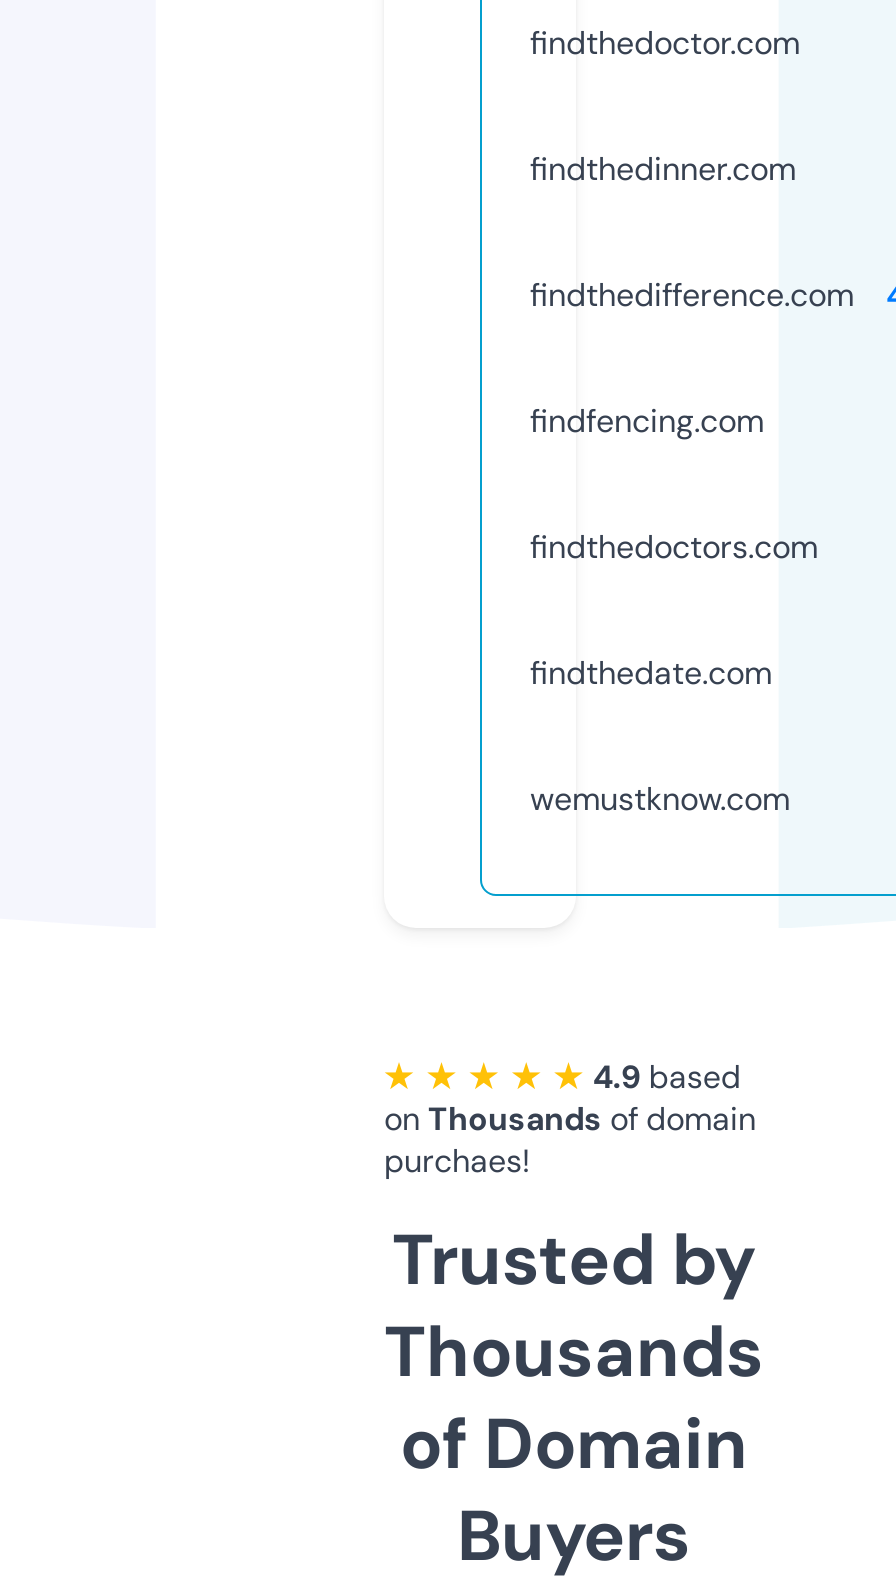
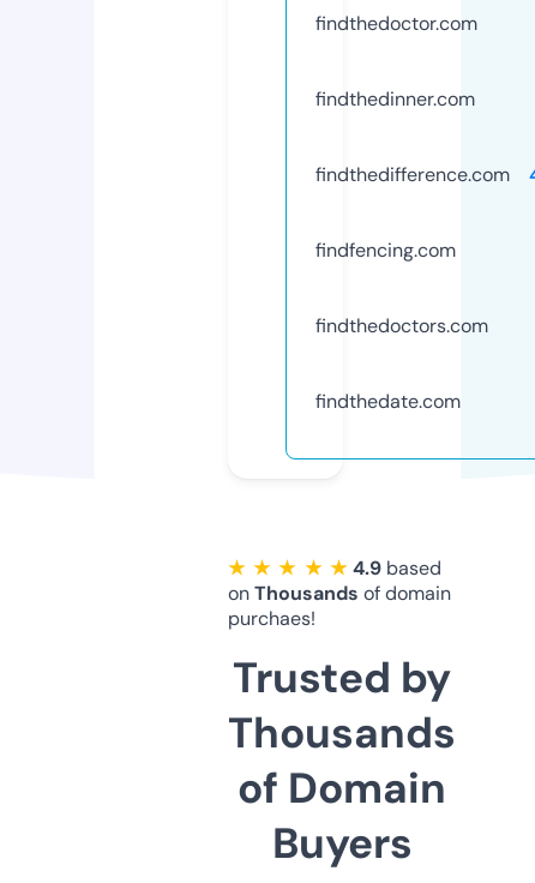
- wemustknow.com
